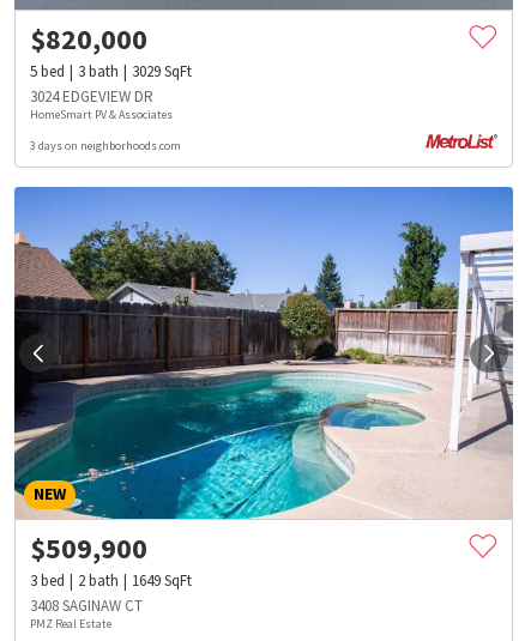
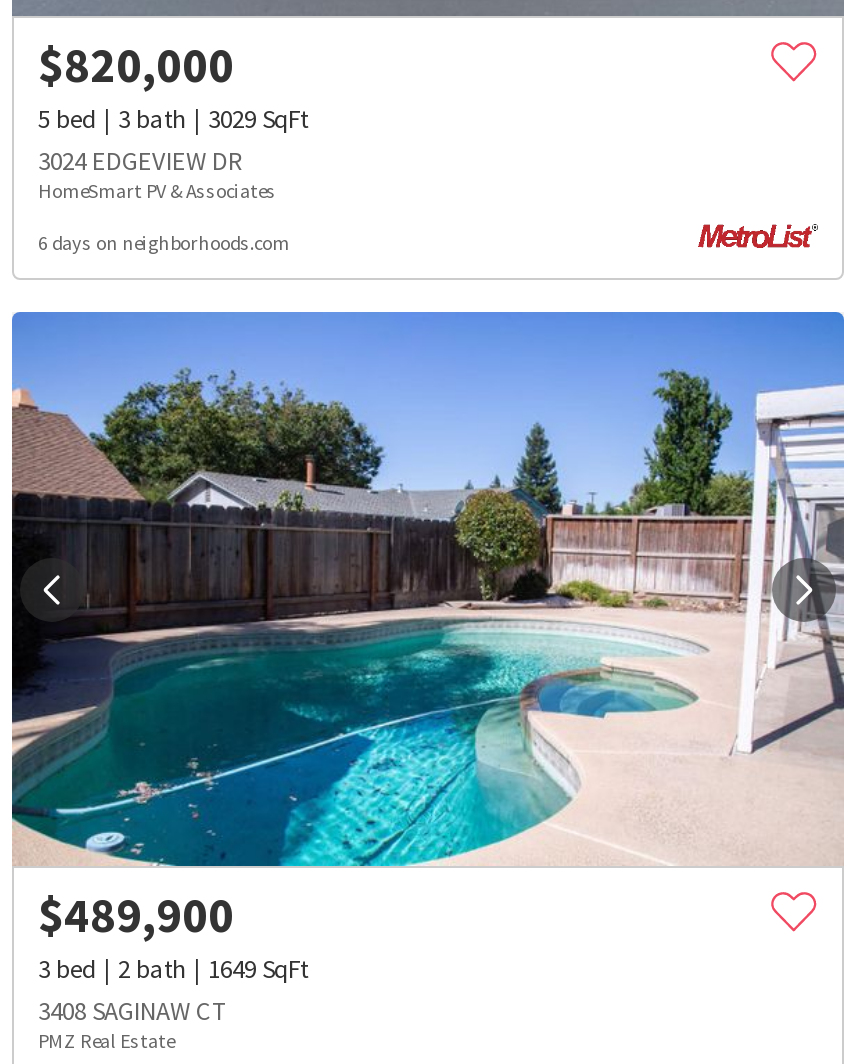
- 3 days on neighborhoods.com
+ 6 days on neighborhoods.com

- NEW
- $509,900
+ $489,900
